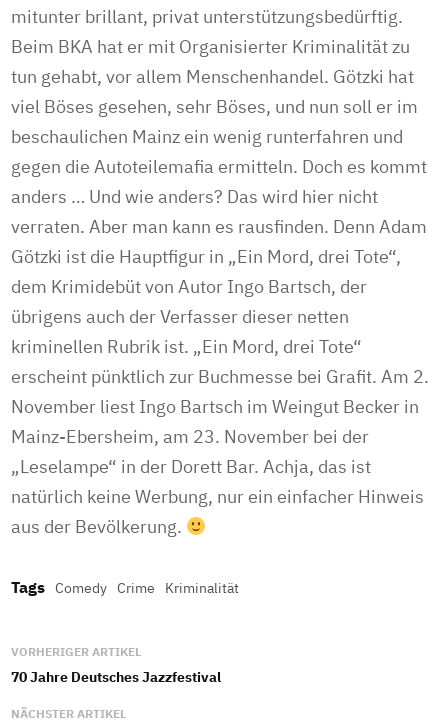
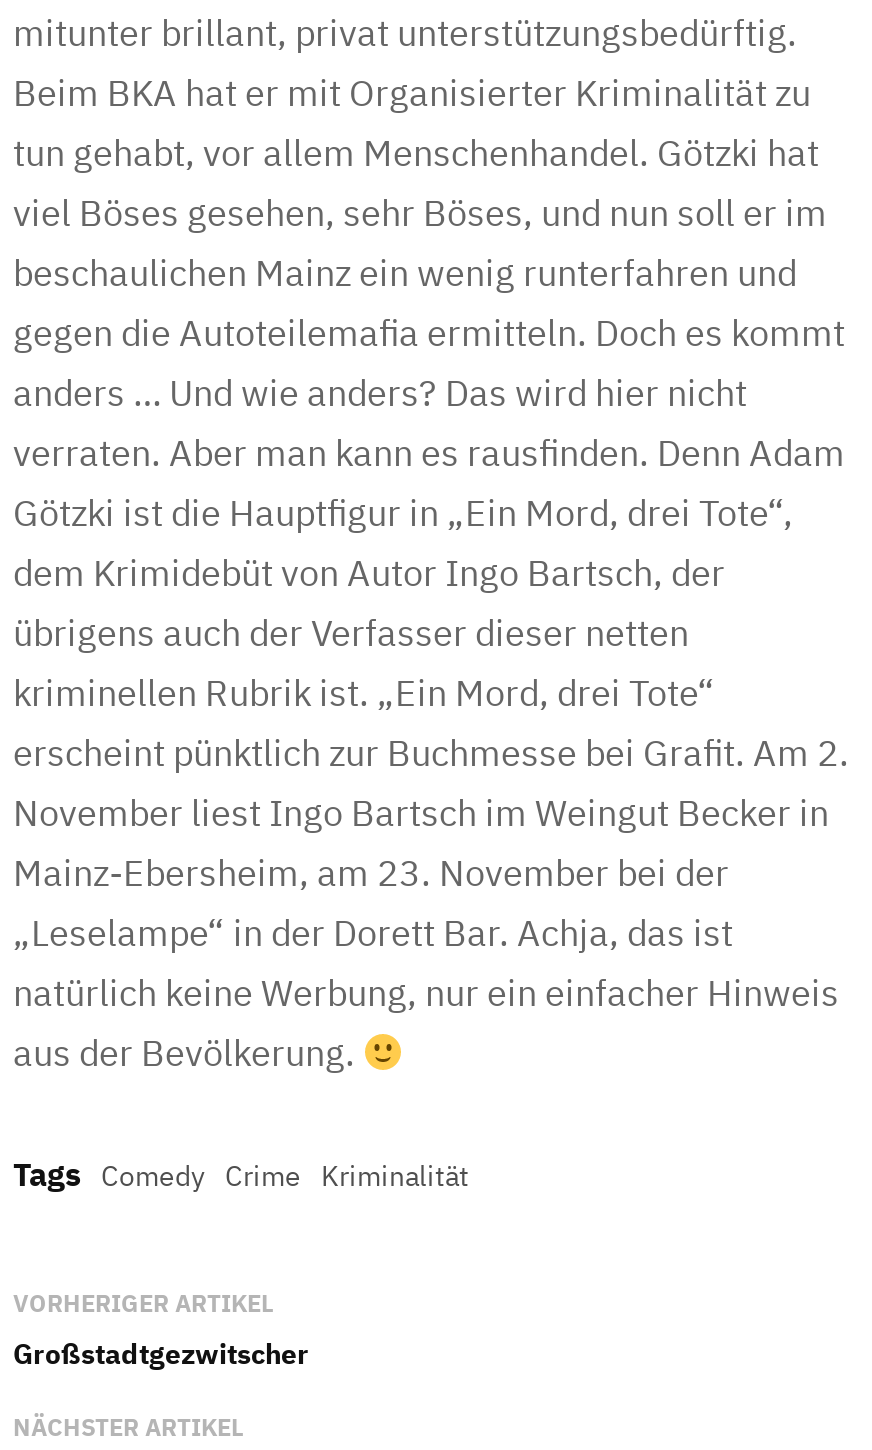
- 70 Jahre Deutsches Jazzfestival
+ Großstadtgezwitscher
